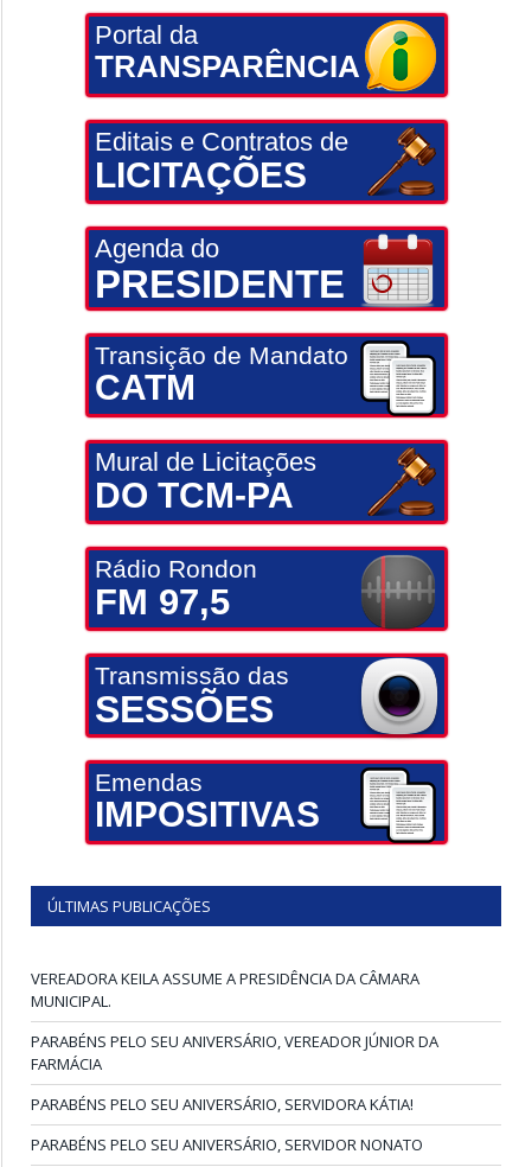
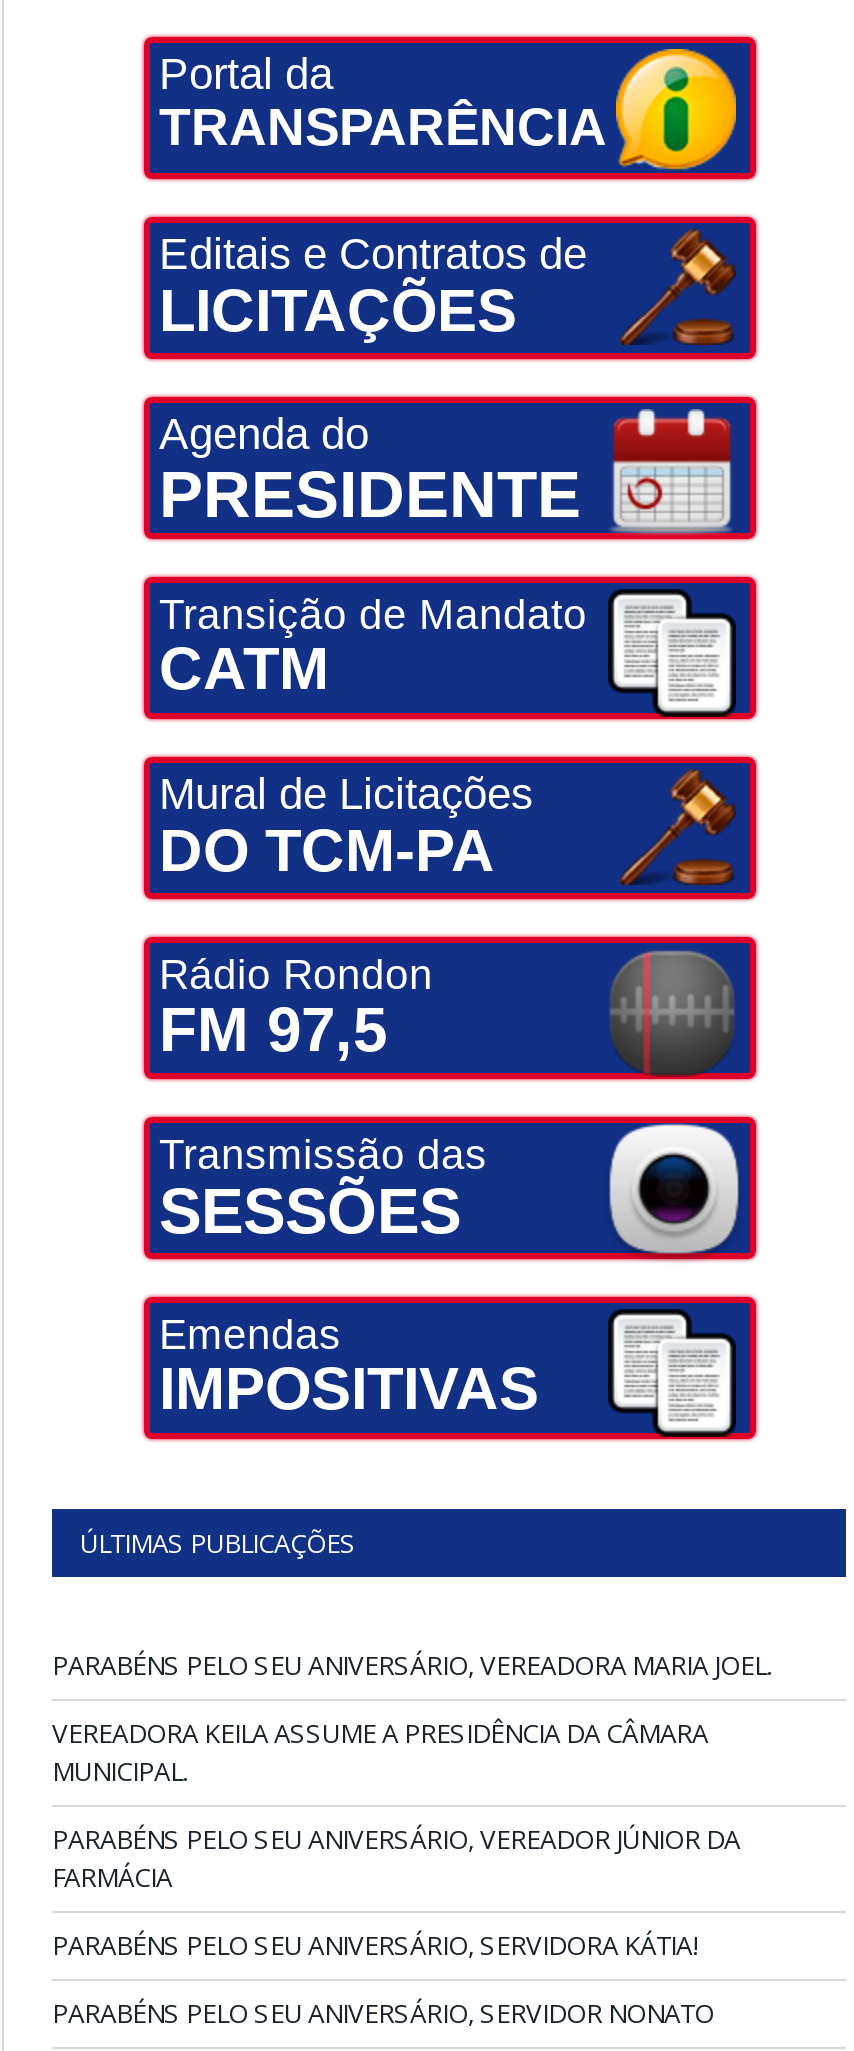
+ PARABÉNS PELO SEU ANIVERSÁRIO, VEREADORA MARIA JOEL.
